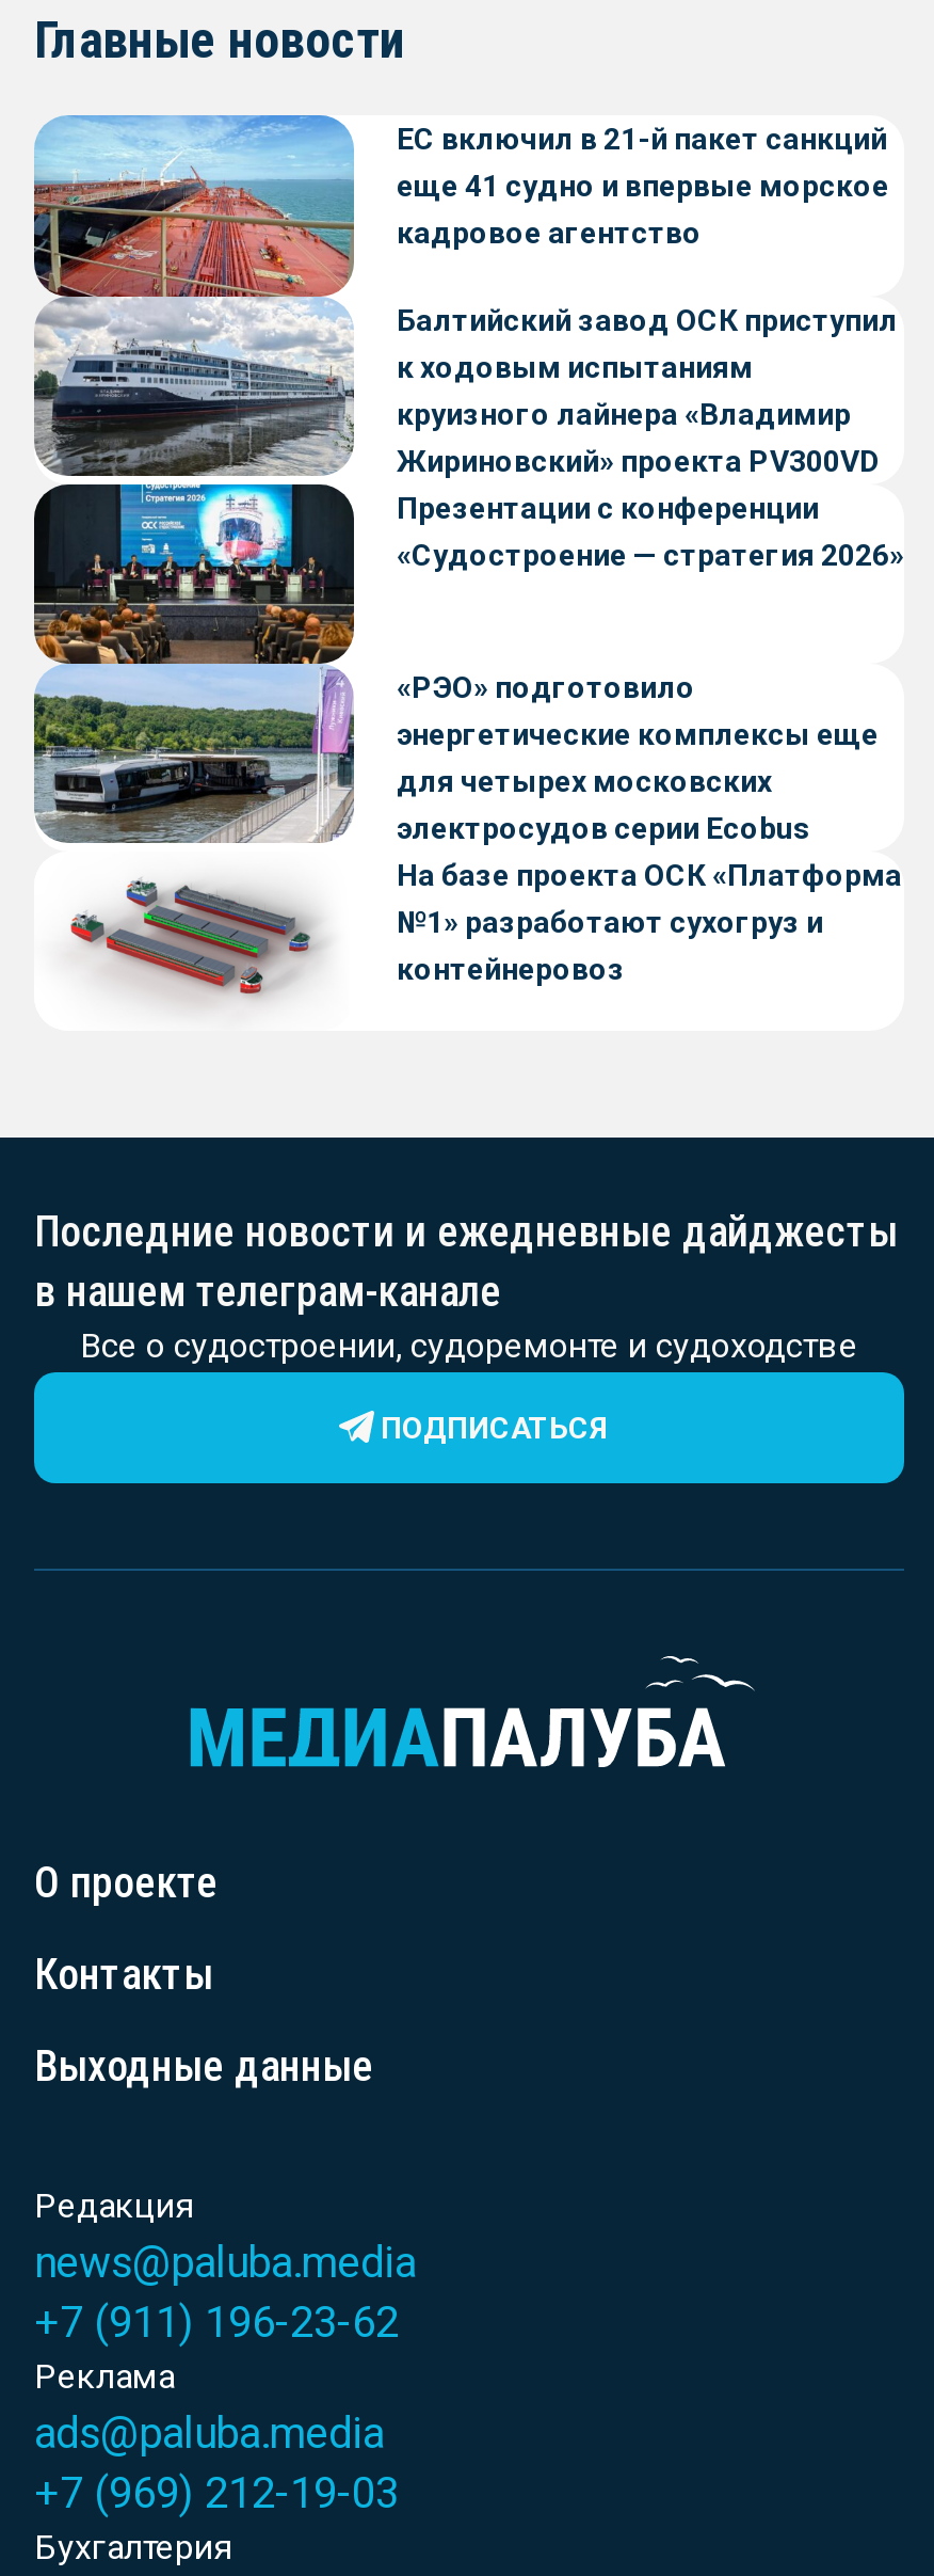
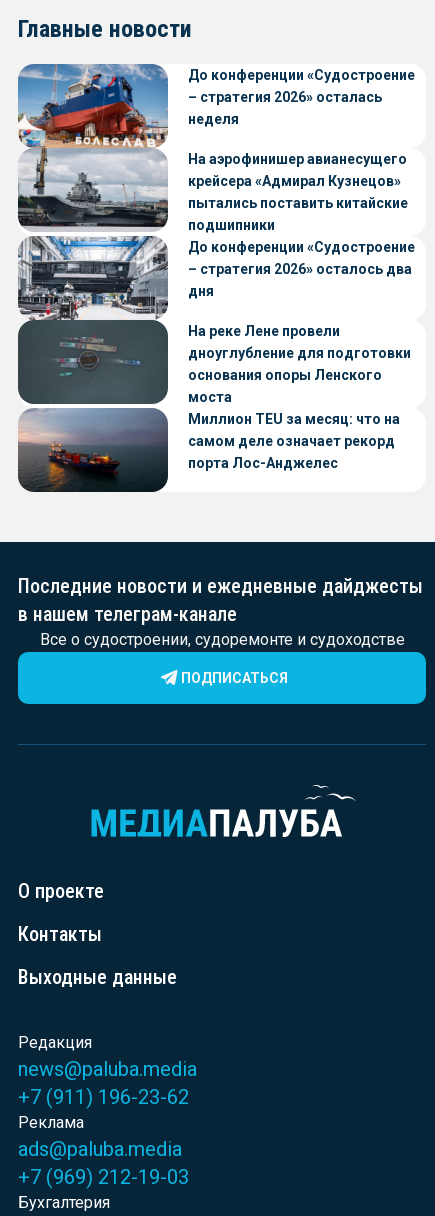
- [image]
- ЕС включил в 21-й пакет санкций
- еще 41 судно и впервые морское
- кадровое агентство
+ [image]
+ До конференции «Судостроение
+ – стратегия 2026» осталась
+ неделя

- Балтийский завод ОСК приступил
- к ходовым испытаниям
- круизного лайнера «Владимир
- Жириновский» проекта PV300VD
- Презентации с конференции
- «Судостроение — стратегия 2026»
+ На аэрофинишер авианесущего
+ крейсера «Адмирал Кузнецов»
+ пытались поставить китайские
+ подшипники
+ До конференции «Судостроение
+ – стратегия 2026» осталось два
+ дня

- «РЭО» подготовило
- энергетические комплексы еще
- для четырех московских
- электросудов серии Ecobus
- На базе проекта ОСК «Платформа
- №1» разработают сухогруз и
- контейнеровоз
+ На реке Лене провели
+ дноуглубление для подготовки
+ основания опоры Ленского
+ моста
+ Миллион TEU за месяц: что на
+ самом деле означает рекорд
+ порта Лос-Анджелес
